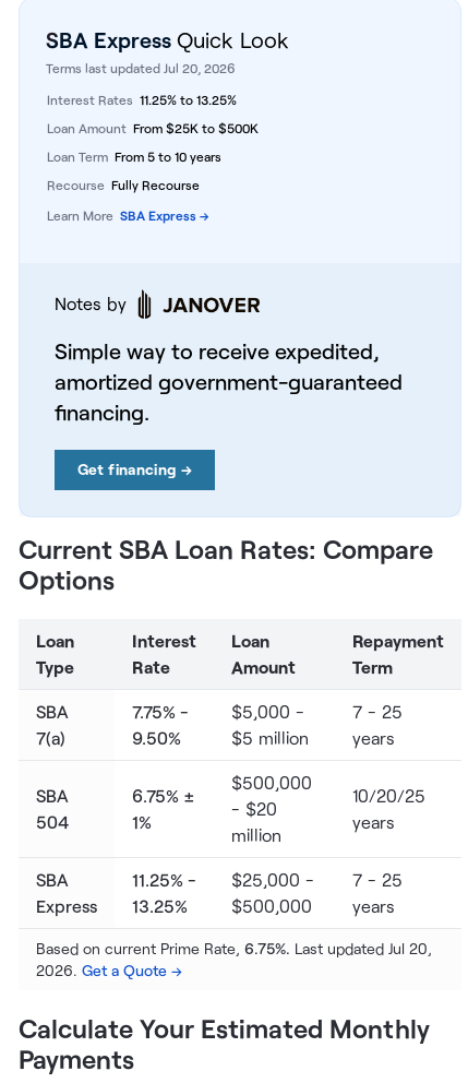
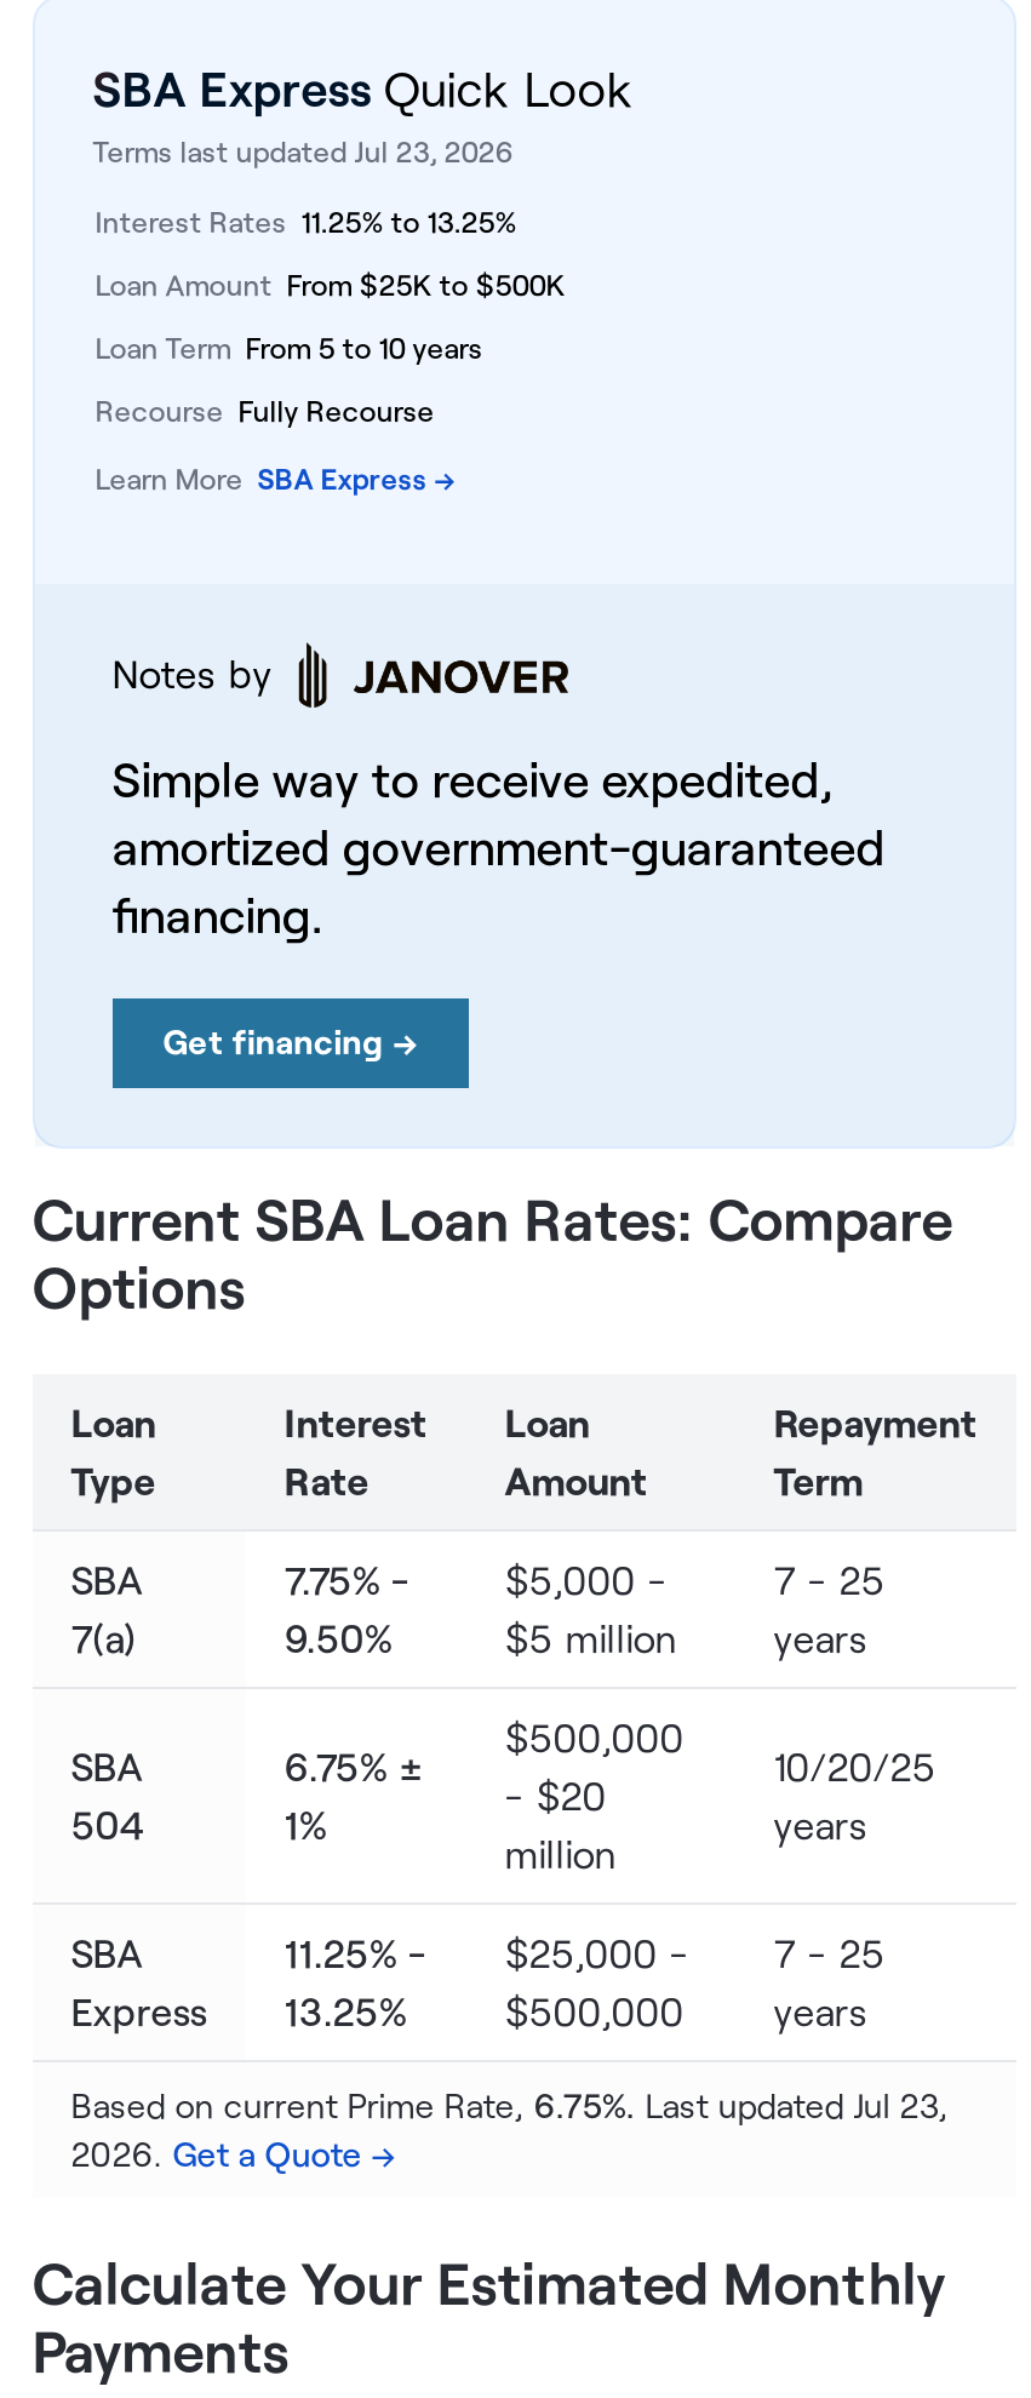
- Terms last updated Jul 20, 2026
+ Terms last updated Jul 23, 2026

- Based on current Prime Rate, 6.75%. Last updated Jul 20,
+ Based on current Prime Rate, 6.75%. Last updated Jul 23,
